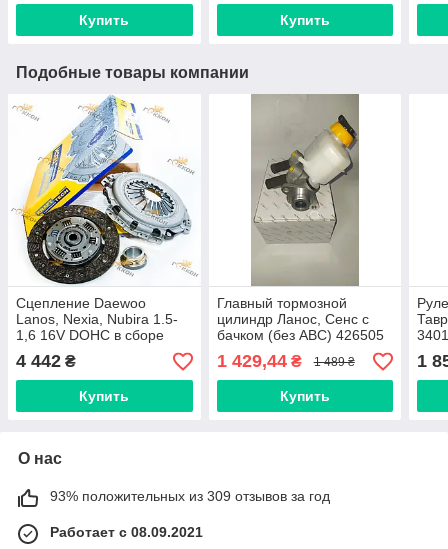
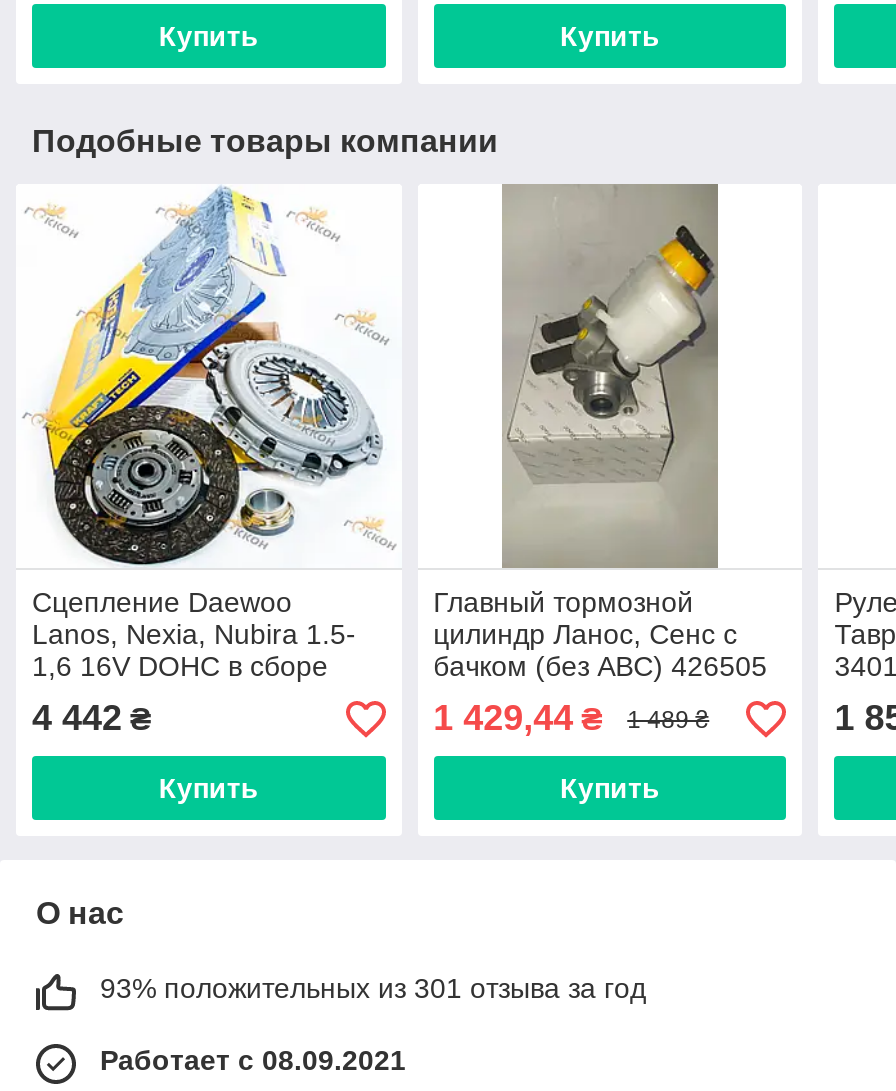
- 93% положительных из 309 отзывов за год
+ 93% положительных из 301 отзыва за год
